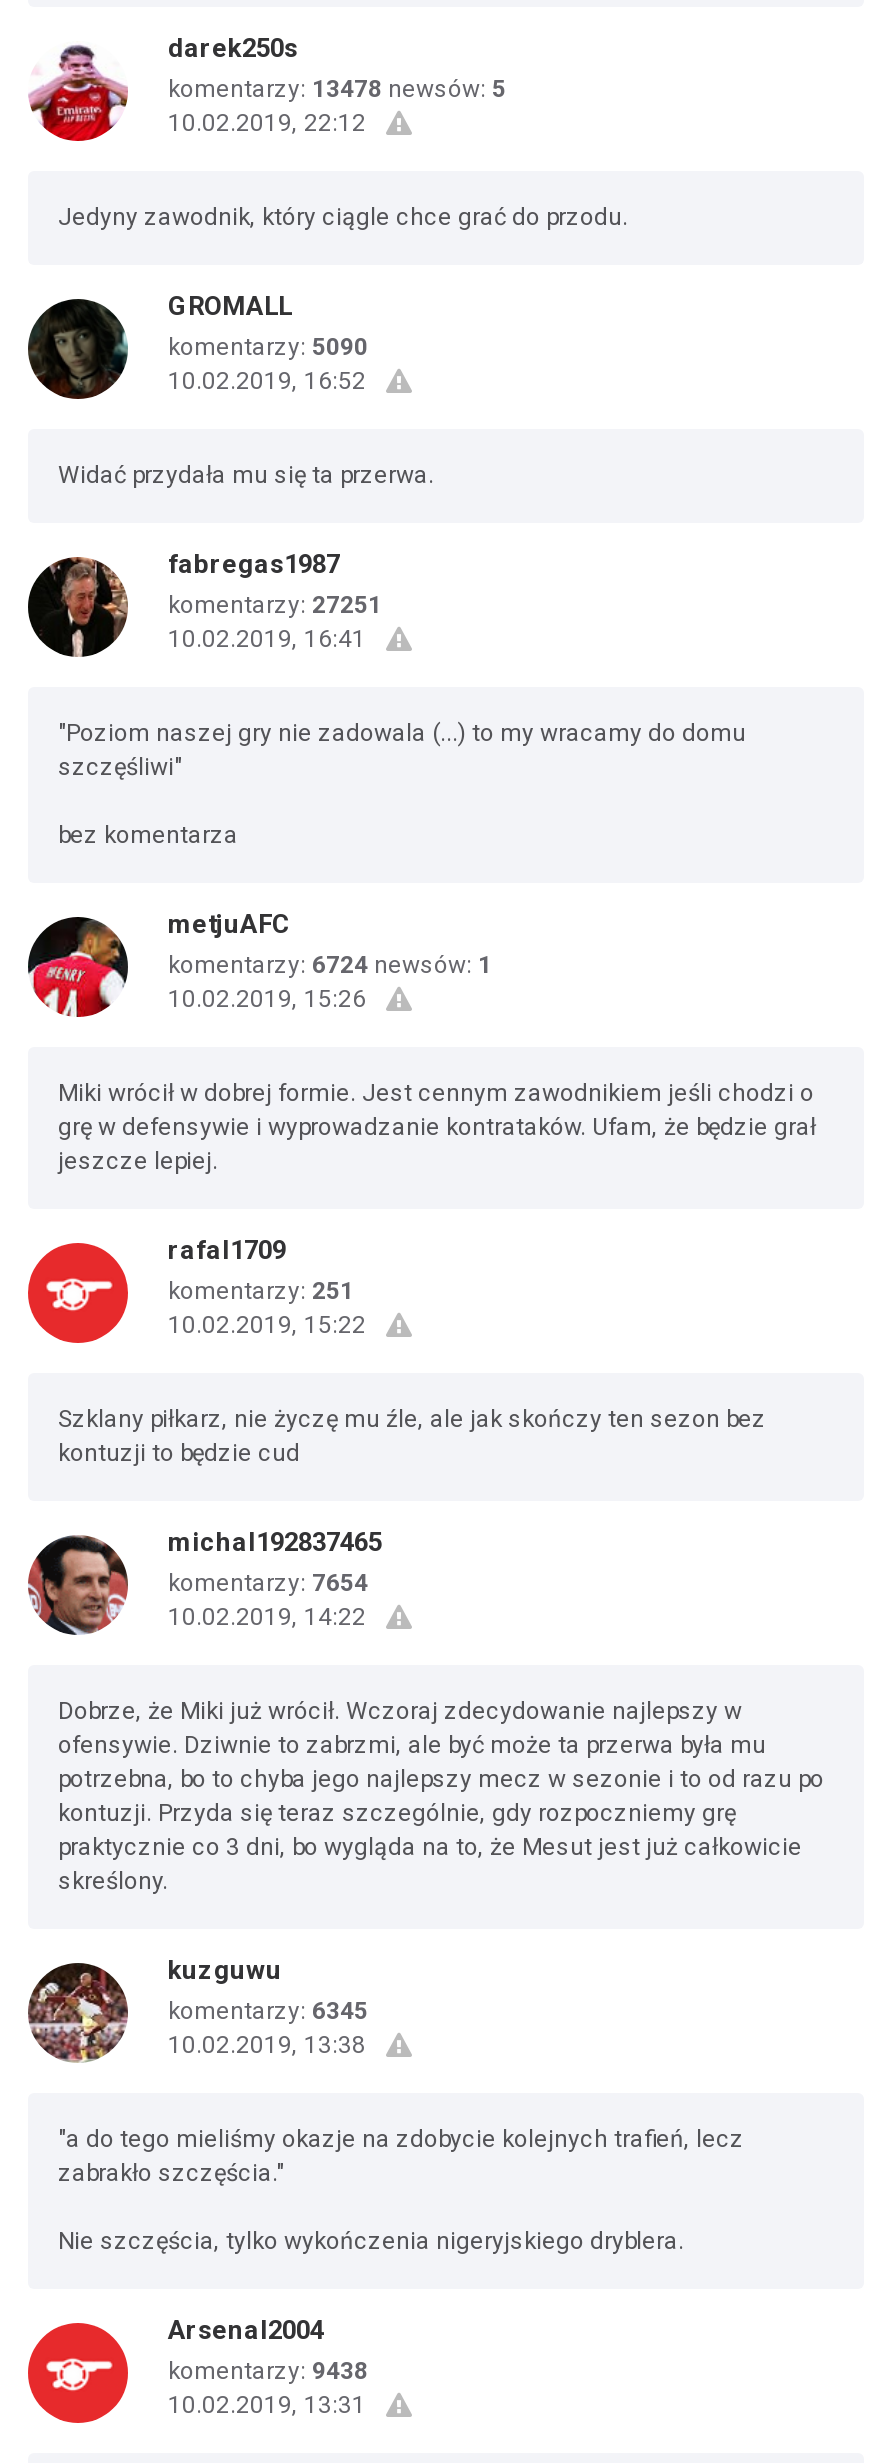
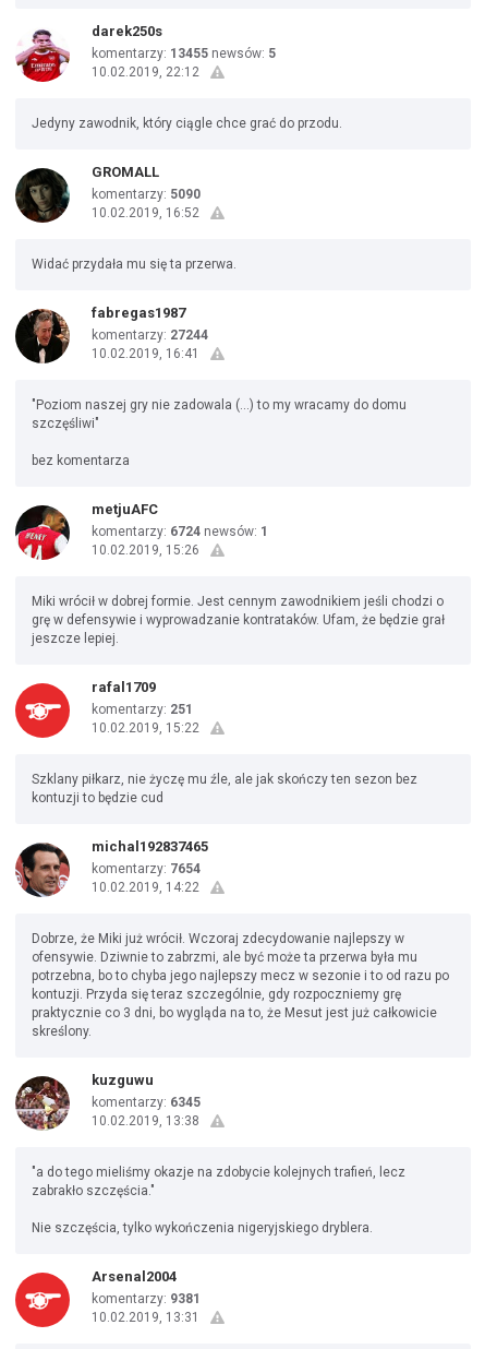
- komentarzy: 13478 newsów: 5
+ komentarzy: 13455 newsów: 5

- komentarzy: 27251
+ komentarzy: 27244

- komentarzy: 9438
+ komentarzy: 9381
